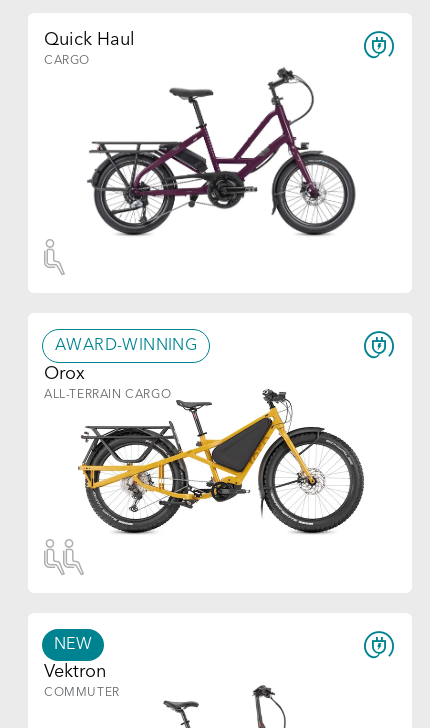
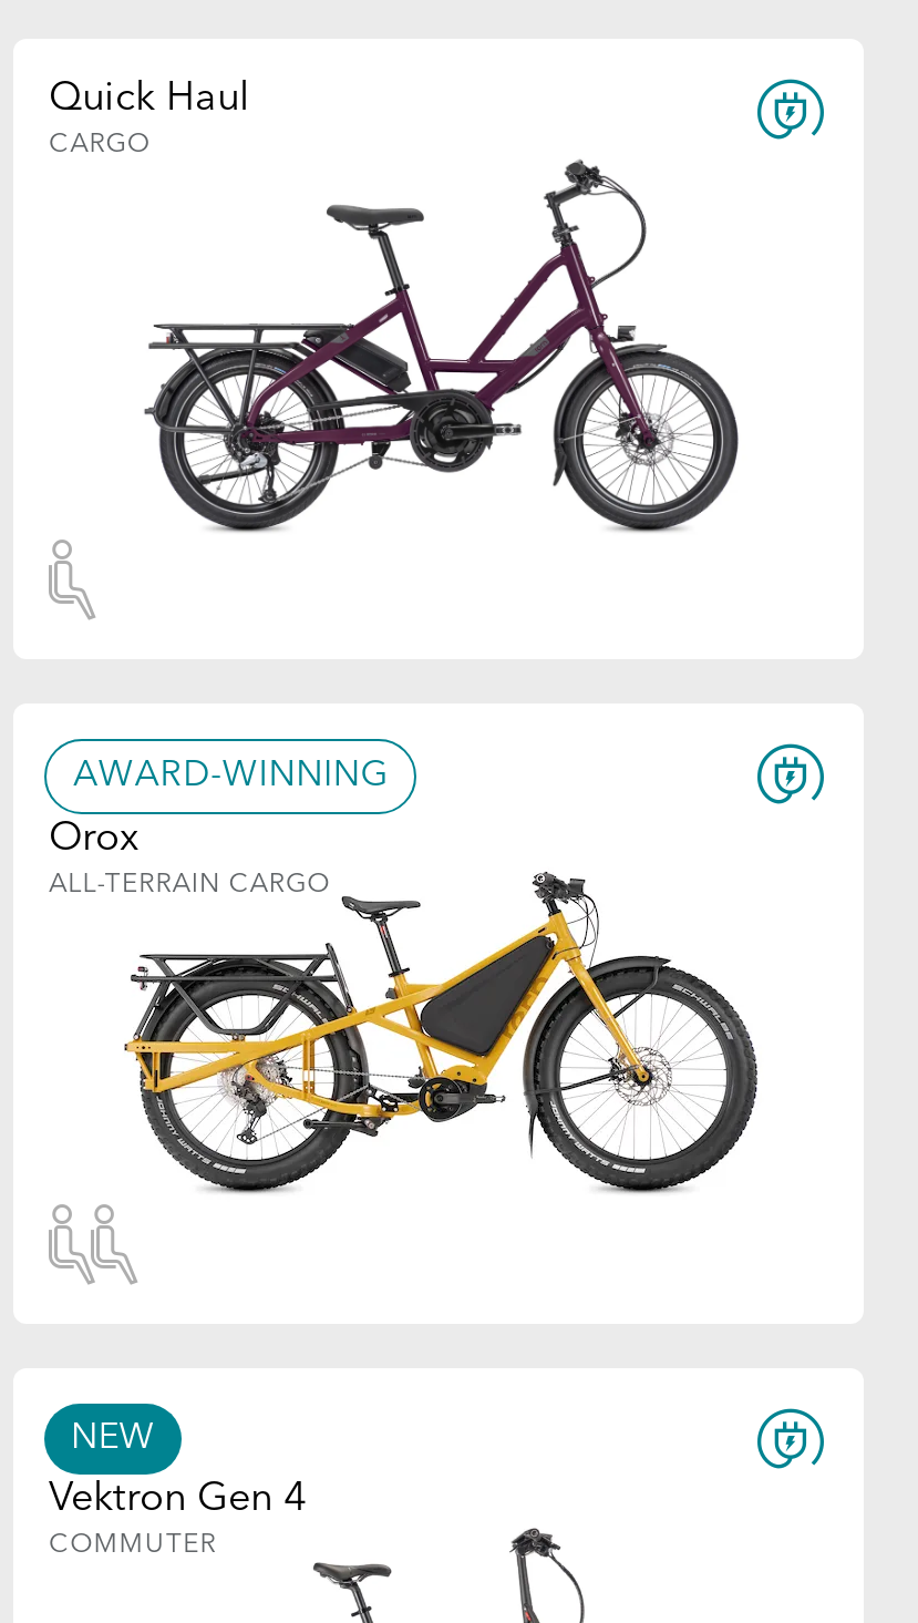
- Vektron
+ Vektron Gen 4
